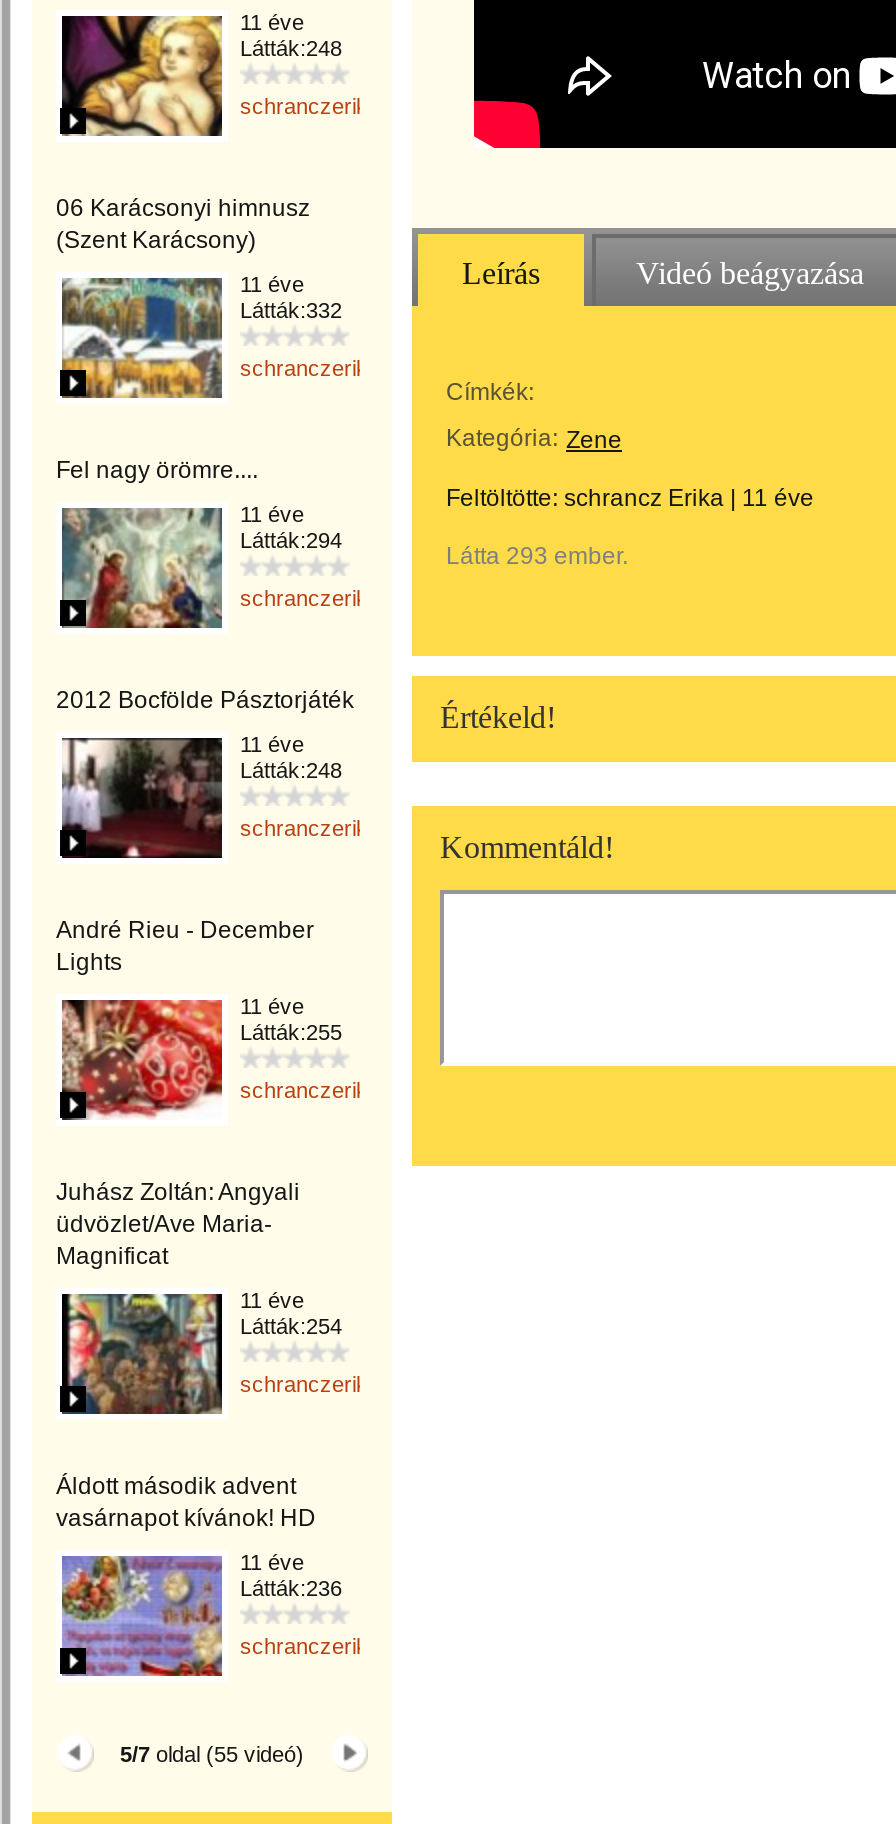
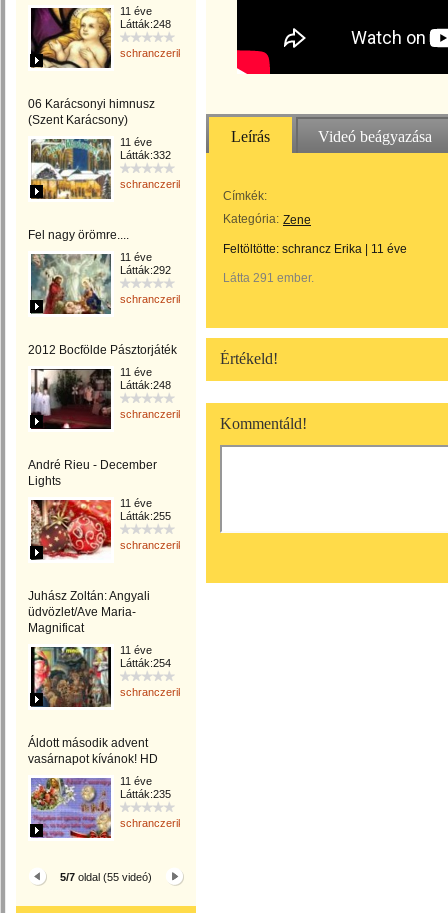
- Látták:294
+ Látták:292

- Látta 293 ember.
+ Látta 291 ember.

- Látták:236
+ Látták:235
